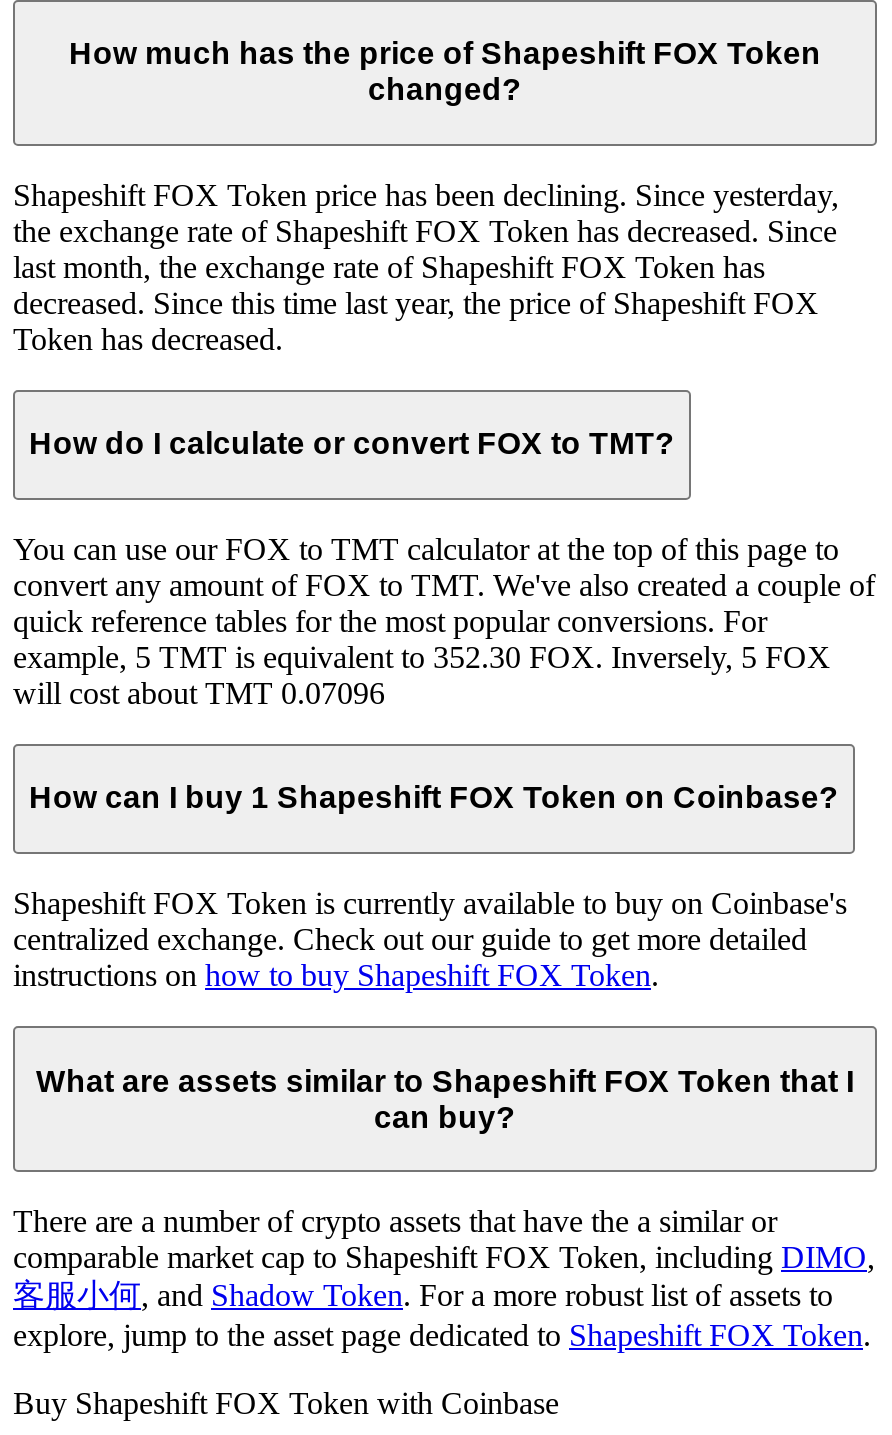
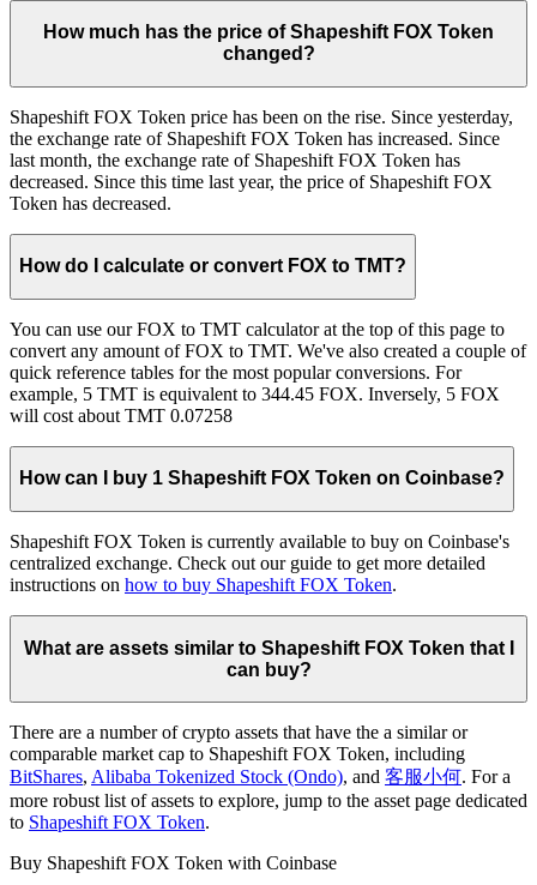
- Shapeshift FOX Token price has been declining. Since yesterday,
- the exchange rate of Shapeshift FOX Token has decreased. Since
+ Shapeshift FOX Token price has been on the rise. Since yesterday,
+ the exchange rate of Shapeshift FOX Token has increased. Since

- example, 5 TMT is equivalent to 352.30 FOX. Inversely, 5 FOX
+ example, 5 TMT is equivalent to 344.45 FOX. Inversely, 5 FOX

- will cost about TMT 0.07096
+ will cost about TMT 0.07258

- comparable market cap to Shapeshift FOX Token, including DIMO,
- 客服小何, and Shadow Token. For a more robust list of assets to
- explore, jump to the asset page dedicated to Shapeshift FOX Token.
+ comparable market cap to Shapeshift FOX Token, including
+ BitShares, Alibaba Tokenized Stock (Ondo), and客服小何. For a
+ more robust list of assets to explore, jump to the asset page dedicated
+ to Shapeshift FOX Token.
